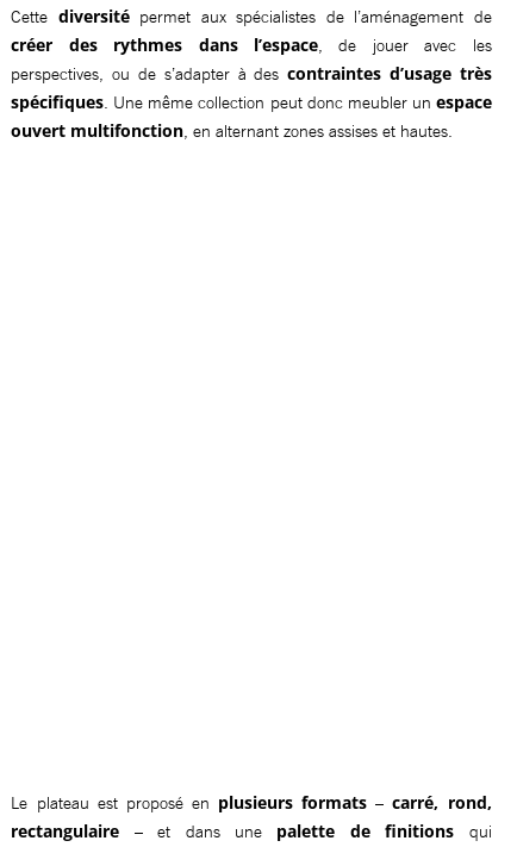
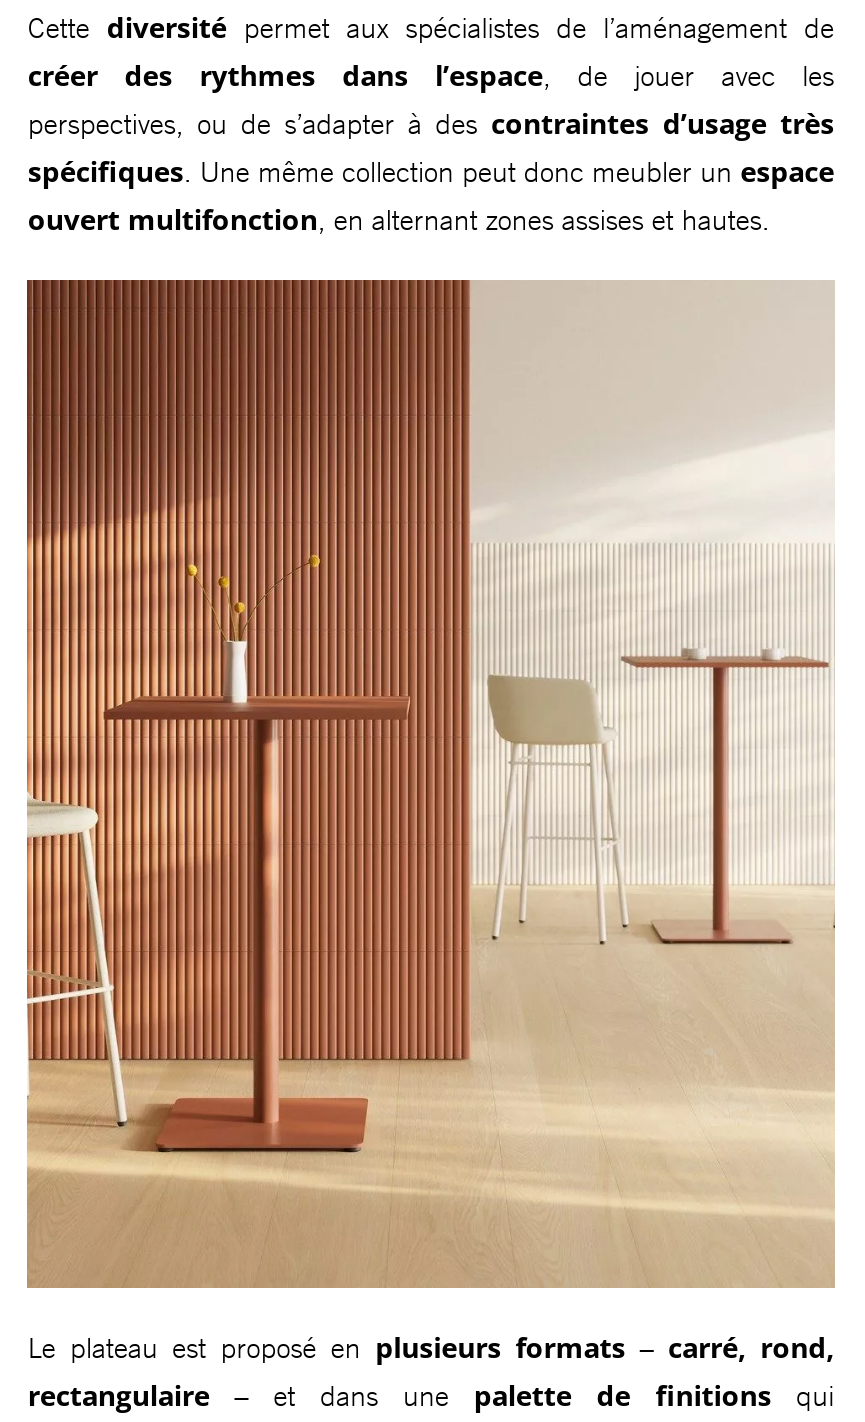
+ [image]
